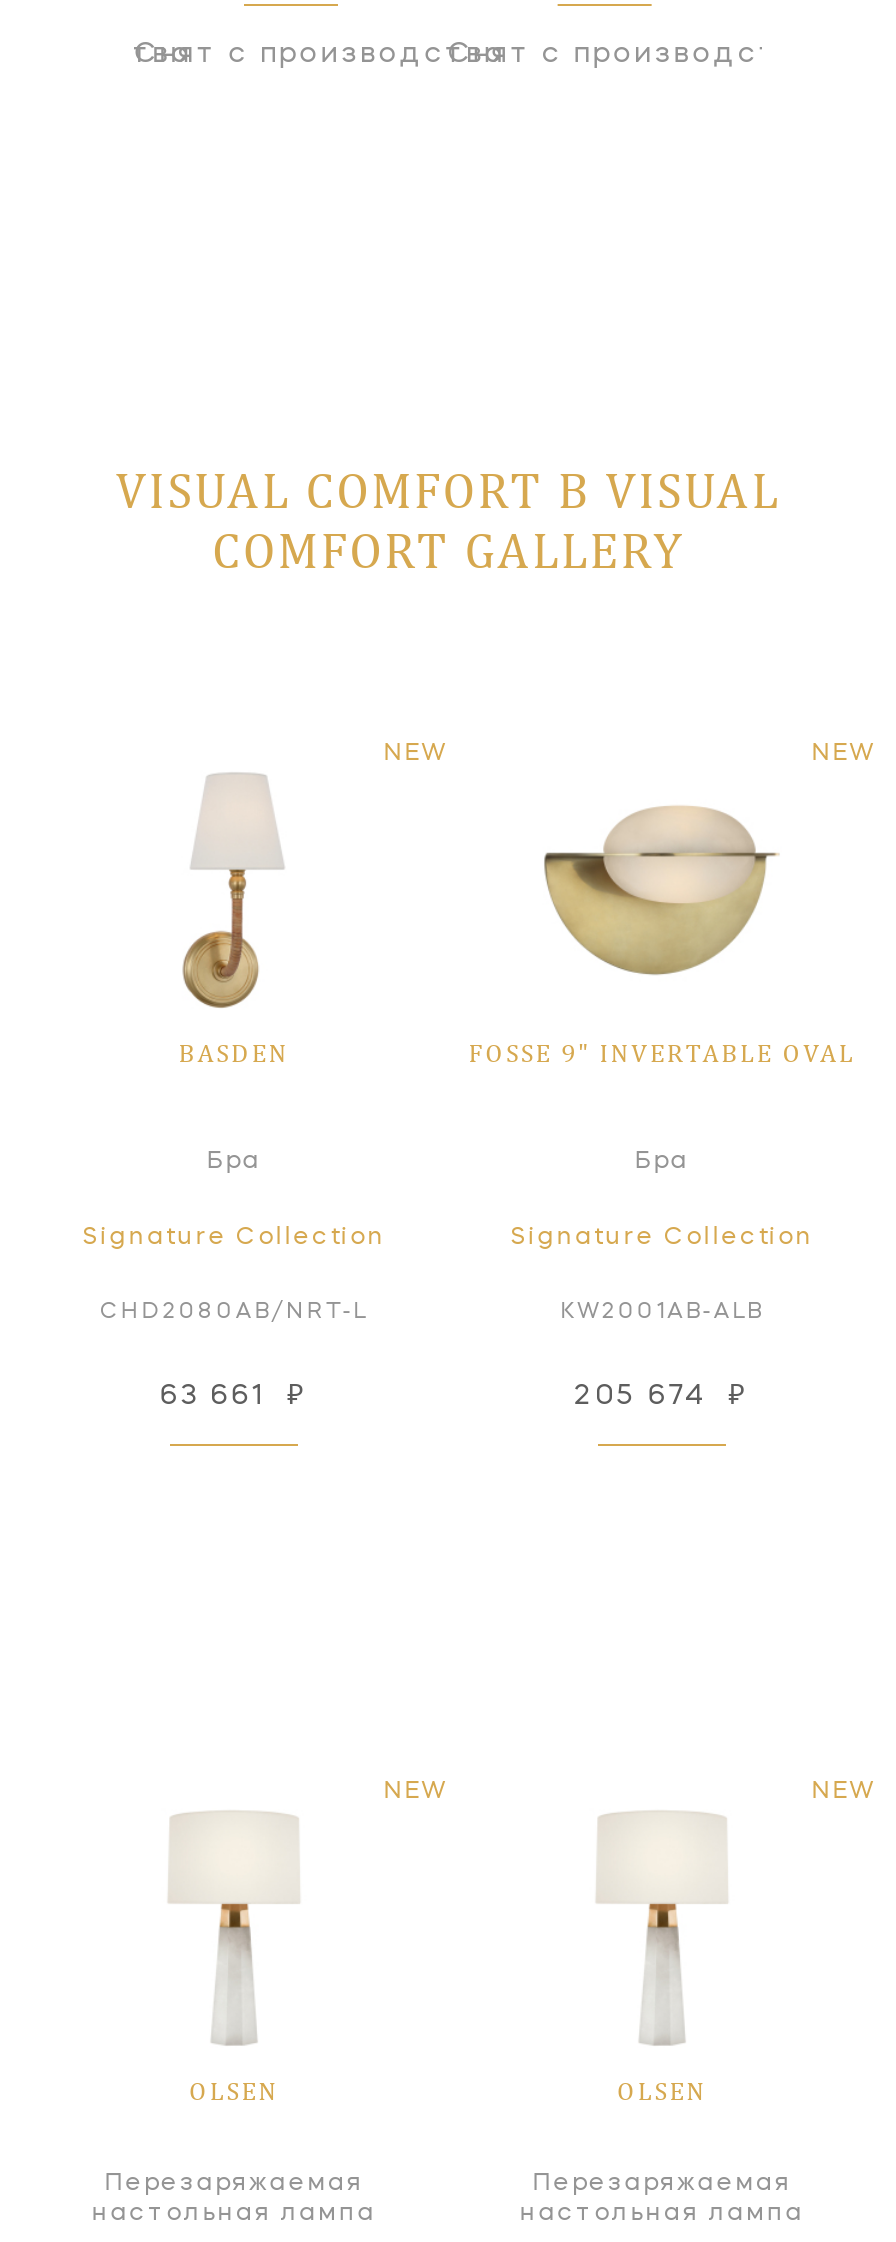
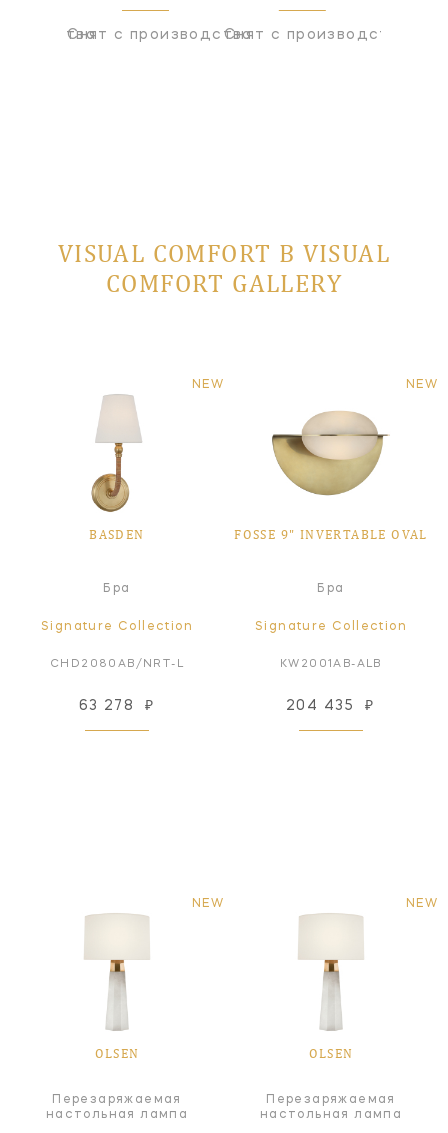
- 63 661 ₽
+ 63 278 ₽

- 205 674 ₽
+ 204 435 ₽
